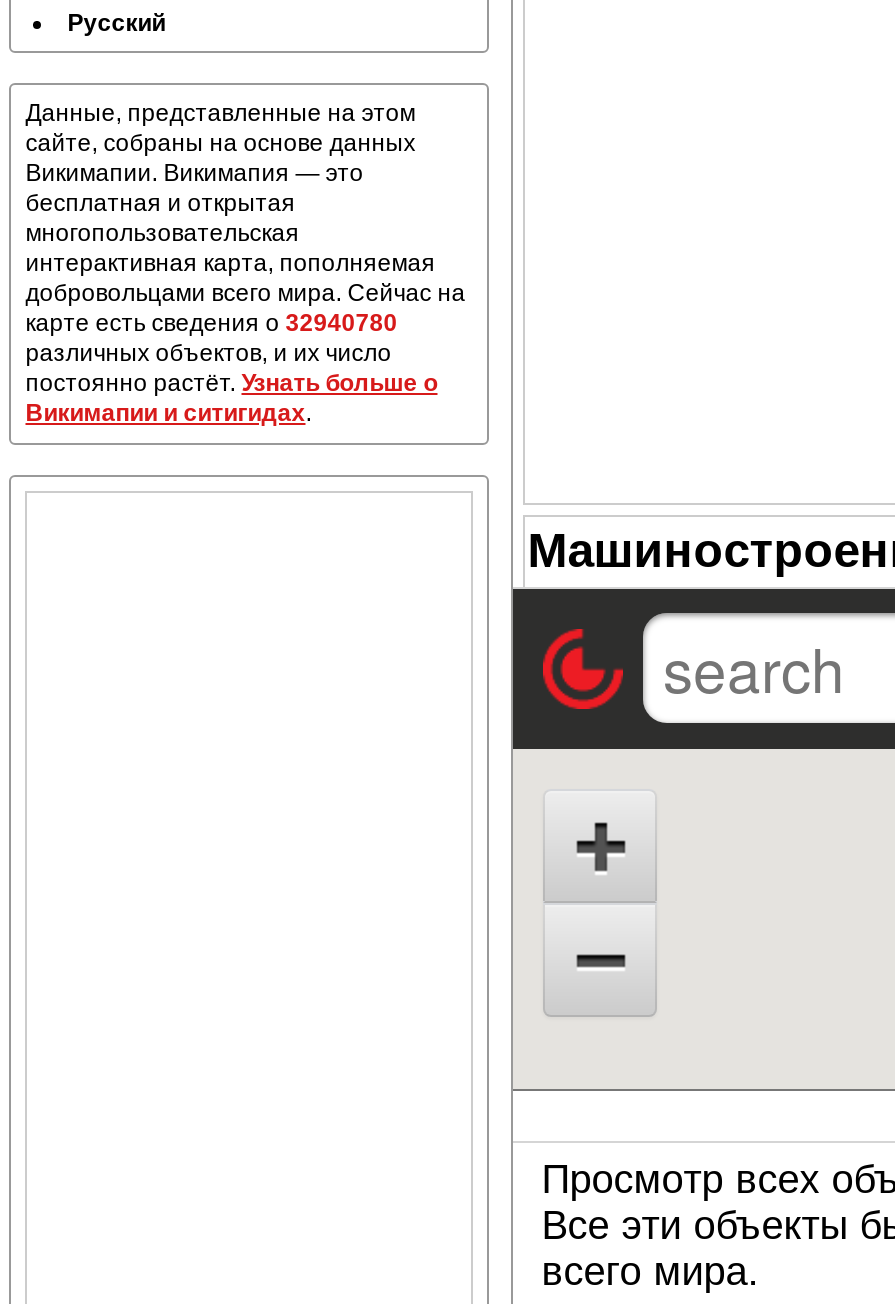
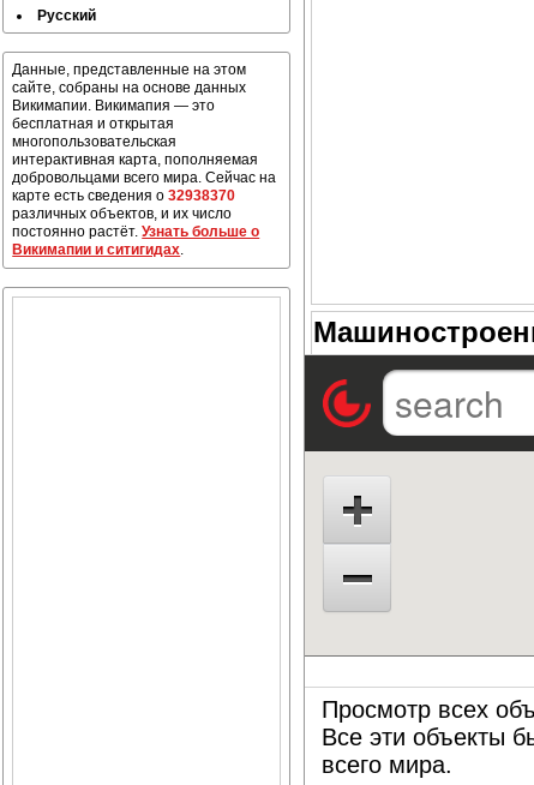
- карте есть сведения о 32940780
+ карте есть сведения о 32938370
